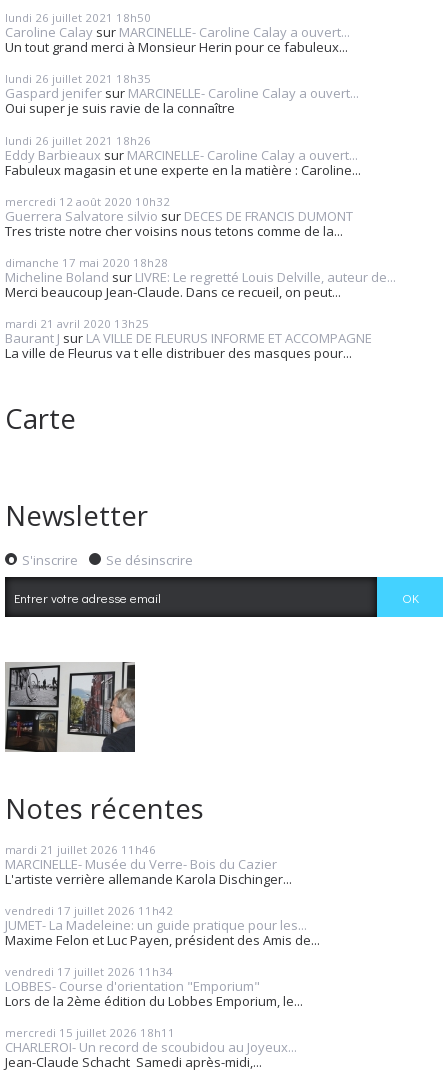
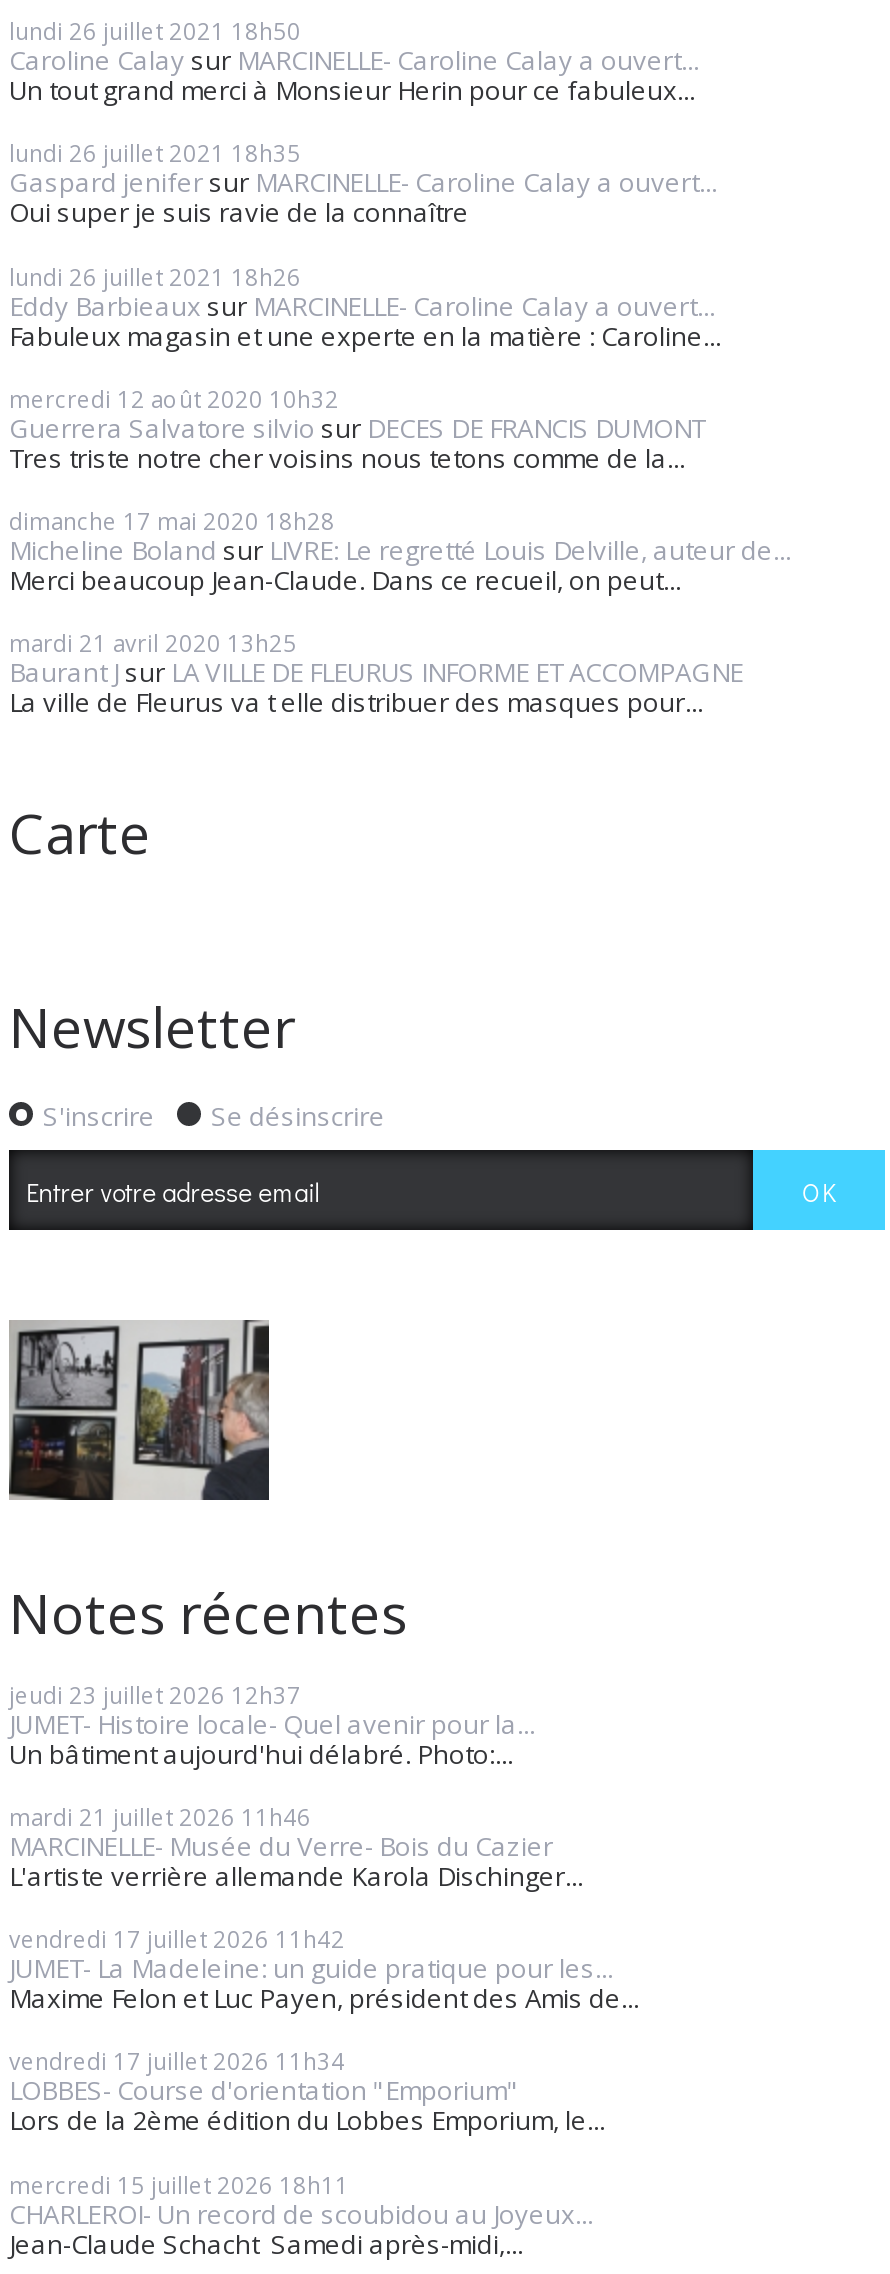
+ jeudi 23 juillet 2026 12h37
+ JUMET- Histoire locale- Quel avenir pour la...
+ Un bâtiment aujourd'hui délabré. Photo:...
